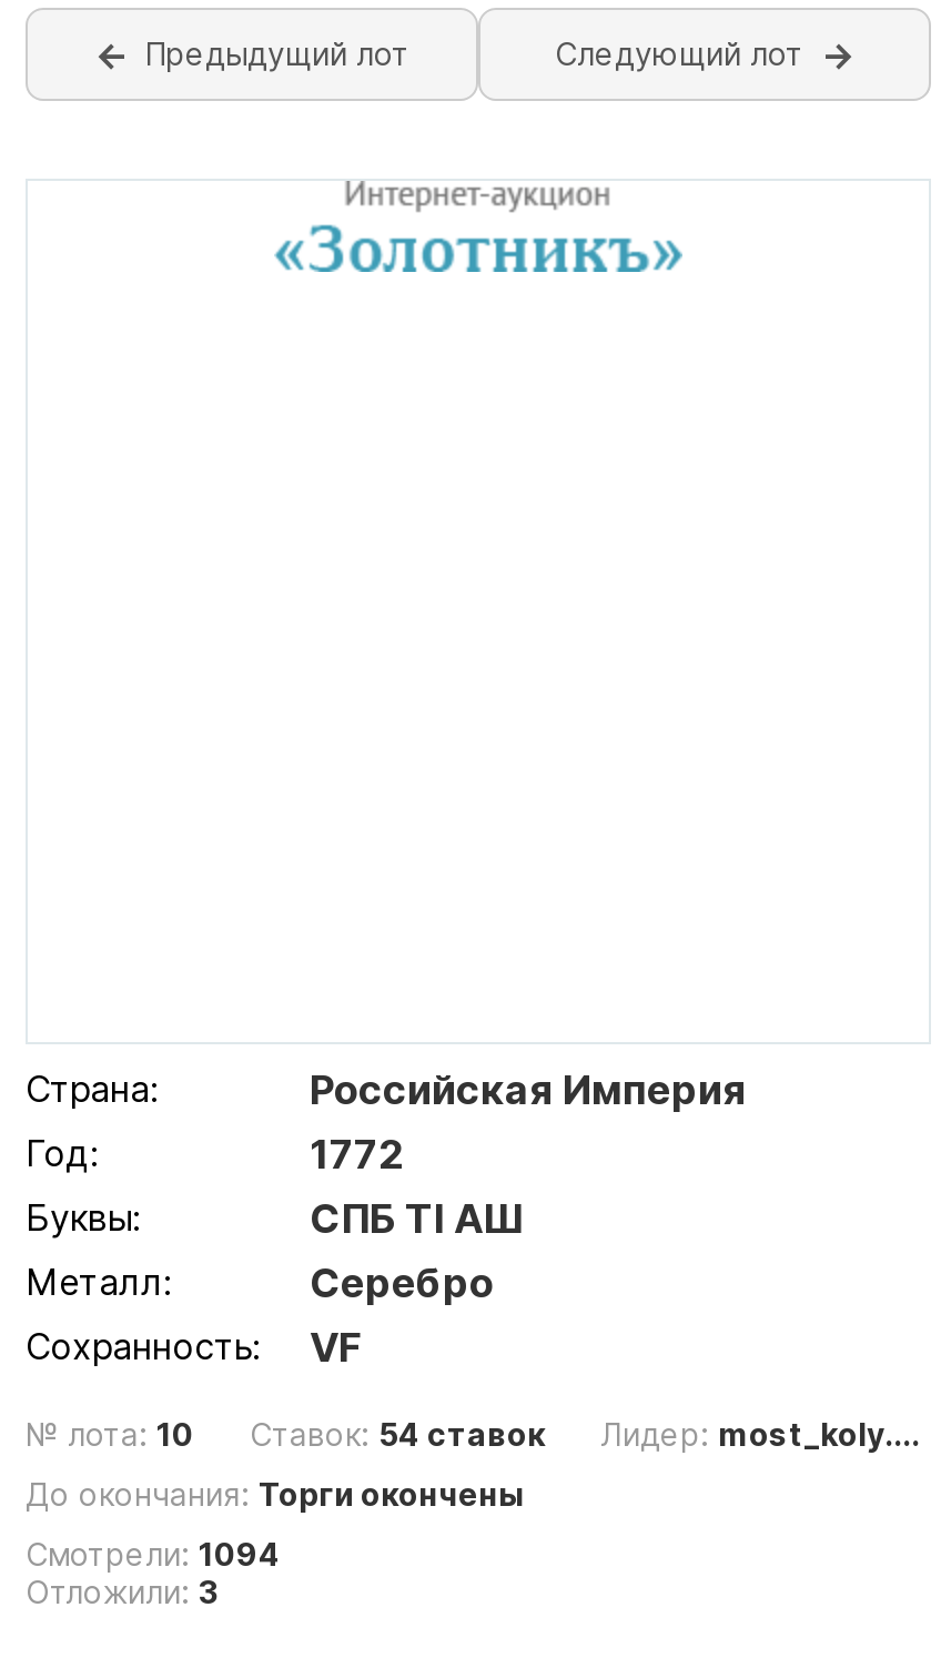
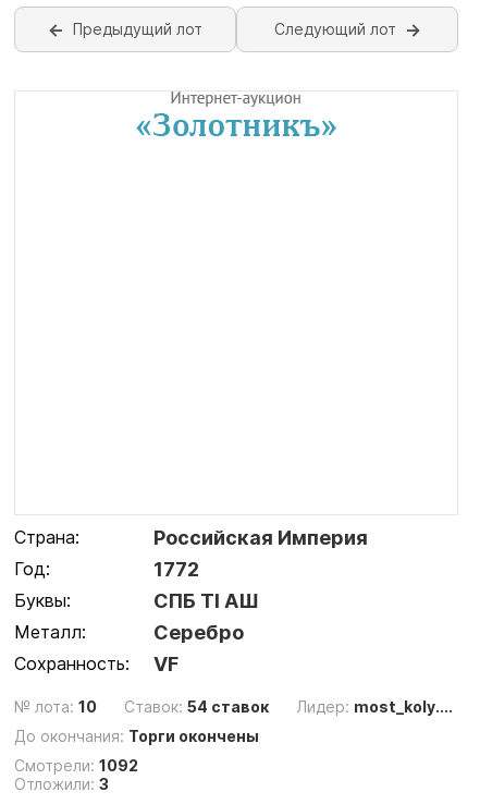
- Смотрели: 1094
+ Смотрели: 1092
